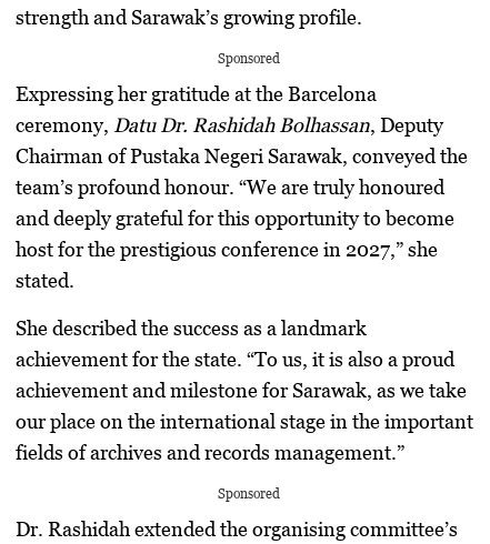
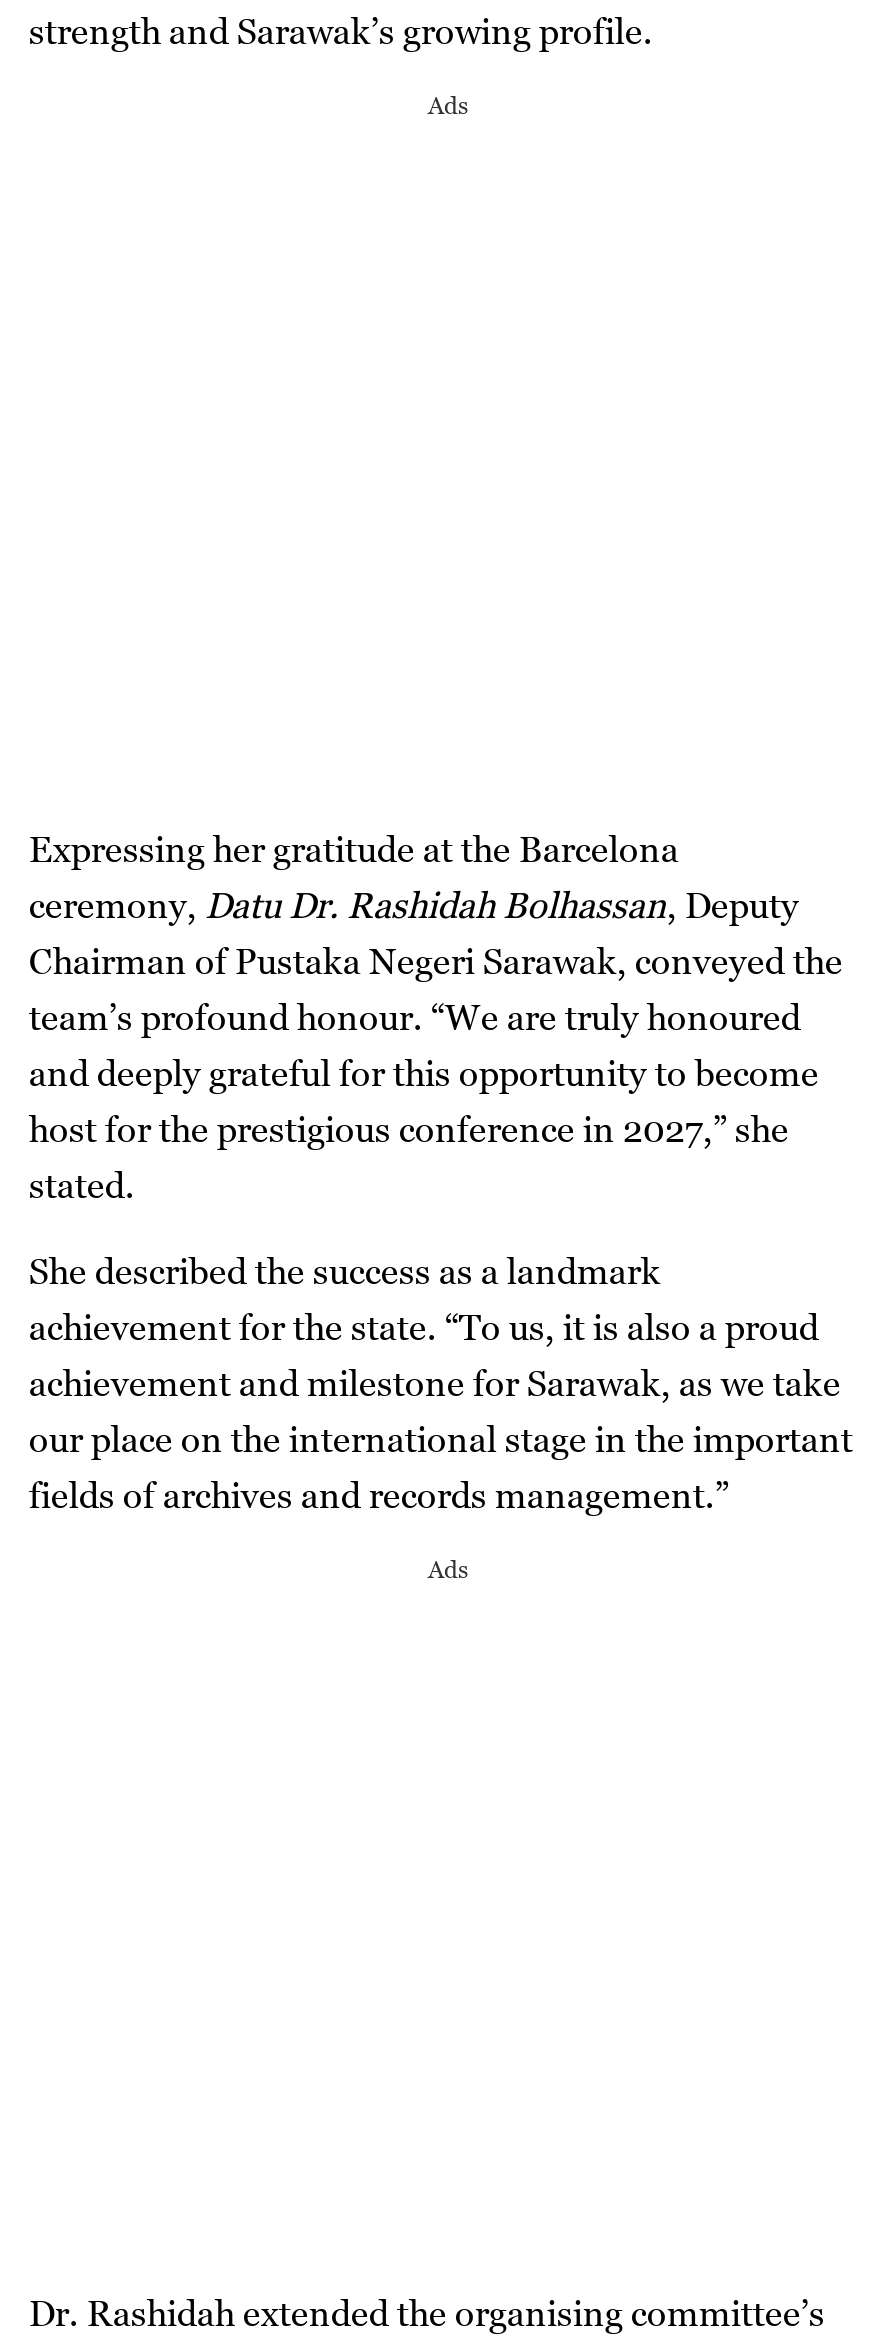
- Sponsored
+ Ads

- Sponsored
+ Ads
